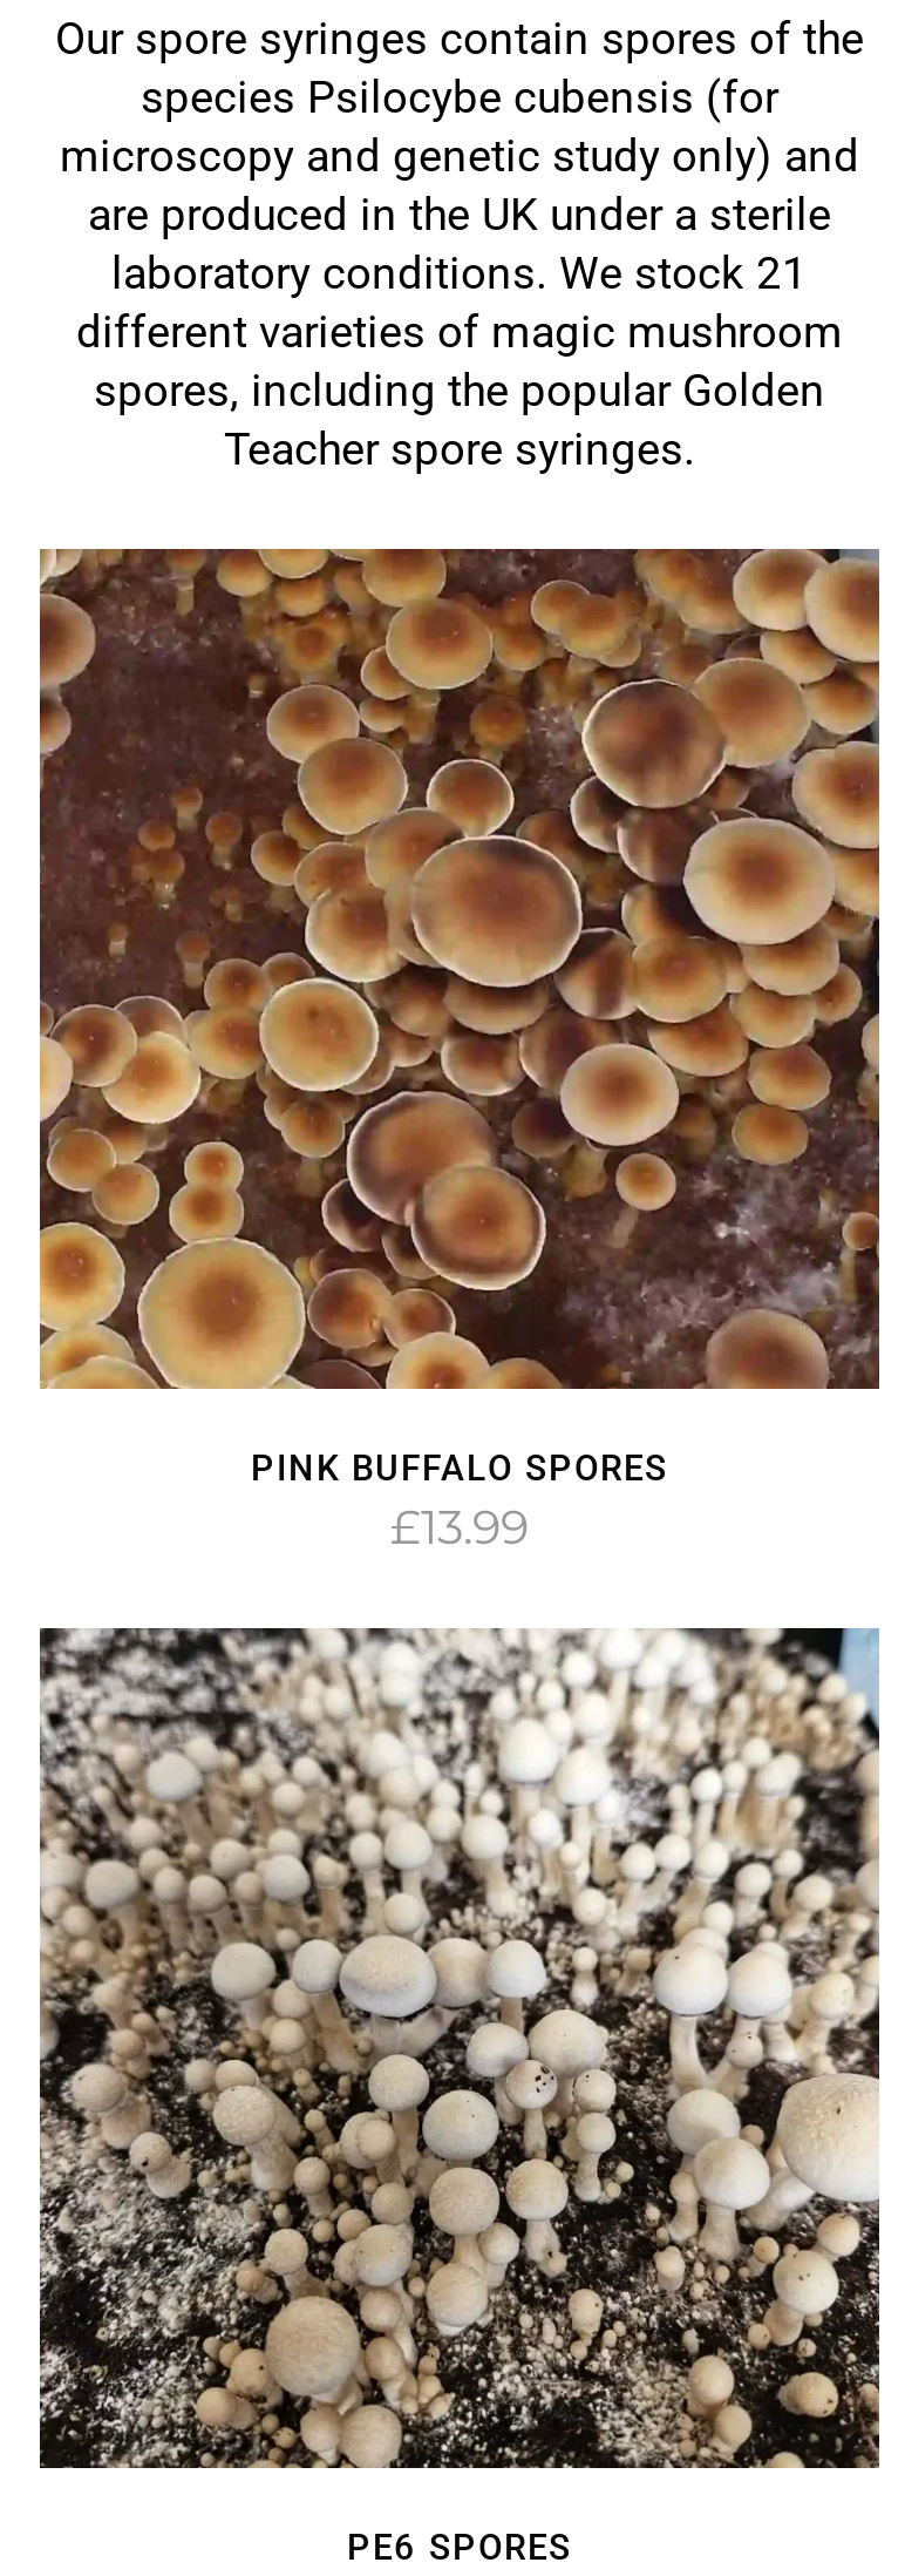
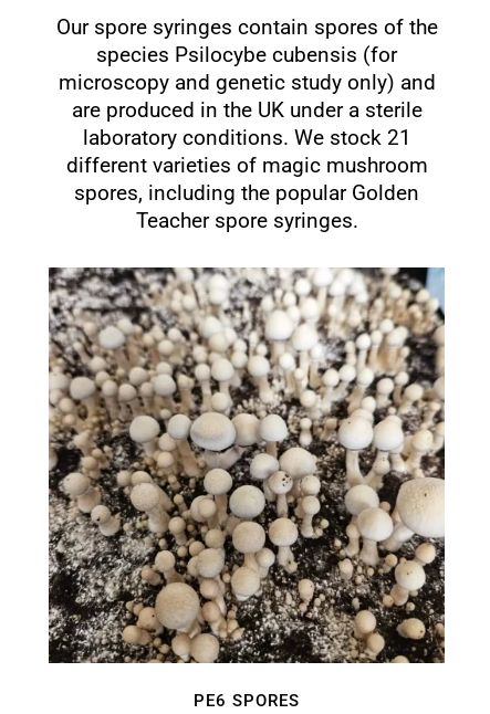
- [image]
- PINK BUFFALO SPORES
- £13.99
